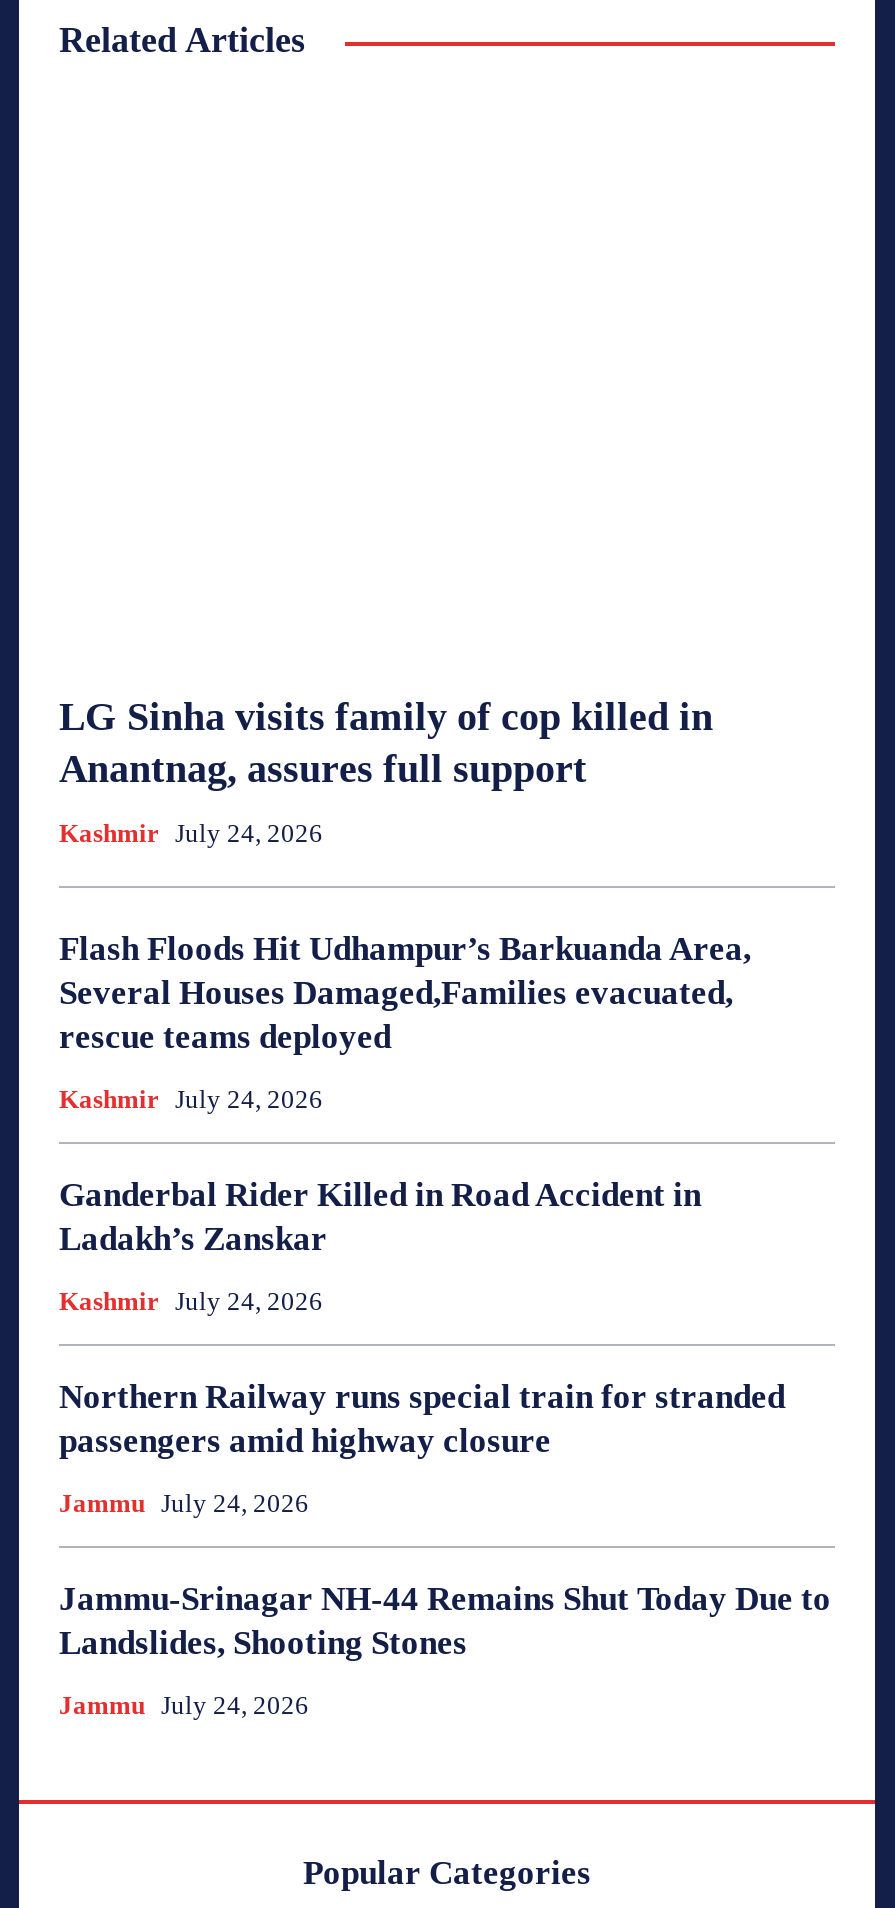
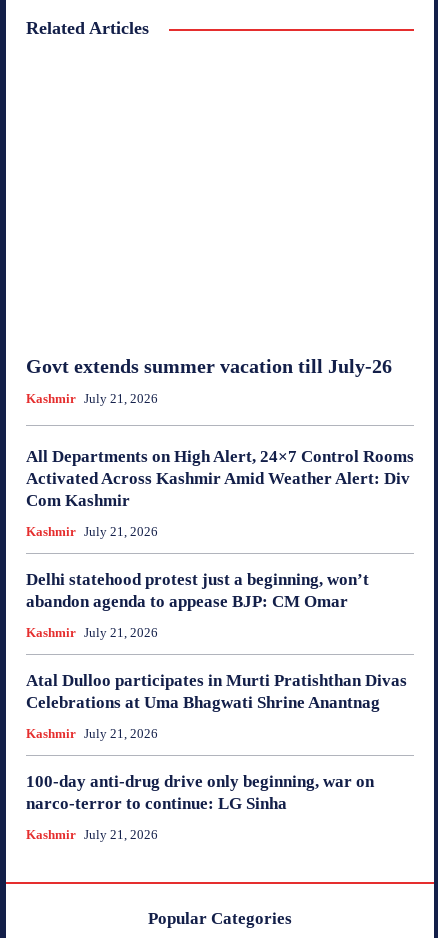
- LG Sinha visits family of cop killed in
- Anantnag, assures full support
+ Govt extends summer vacation till July-26

- Kashmir July 24, 2026
+ Kashmir July 21, 2026

- Flash Floods Hit Udhampur’s Barkuanda Area,
- Several Houses Damaged,Families evacuated,
- rescue teams deployed
+ All Departments on High Alert, 24×7 Control Rooms
+ Activated Across Kashmir Amid Weather Alert: Div
+ Com Kashmir

- Kashmir July 24, 2026
+ Kashmir July 21, 2026

- Ganderbal Rider Killed in Road Accident in
- Ladakh’s Zanskar
+ Delhi statehood protest just a beginning, won’t
+ abandon agenda to appease BJP: CM Omar

- Kashmir July 24, 2026
+ Kashmir July 21, 2026

- Northern Railway runs special train for stranded
- passengers amid highway closure
+ Atal Dulloo participates in Murti Pratishthan Divas
+ Celebrations at Uma Bhagwati Shrine Anantnag

- Jammu July 24, 2026
+ Kashmir July 21, 2026

- Jammu-Srinagar NH-44 Remains Shut Today Due to
- Landslides, Shooting Stones
+ 100-day anti-drug drive only beginning, war on
+ narco-terror to continue: LG Sinha

- Jammu July 24, 2026
+ Kashmir July 21, 2026
